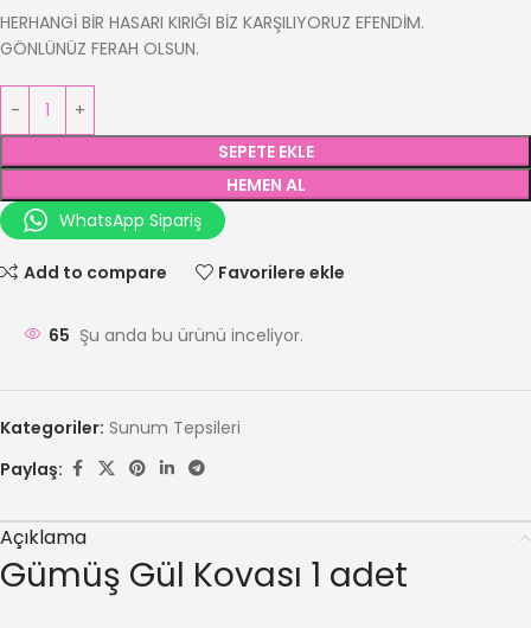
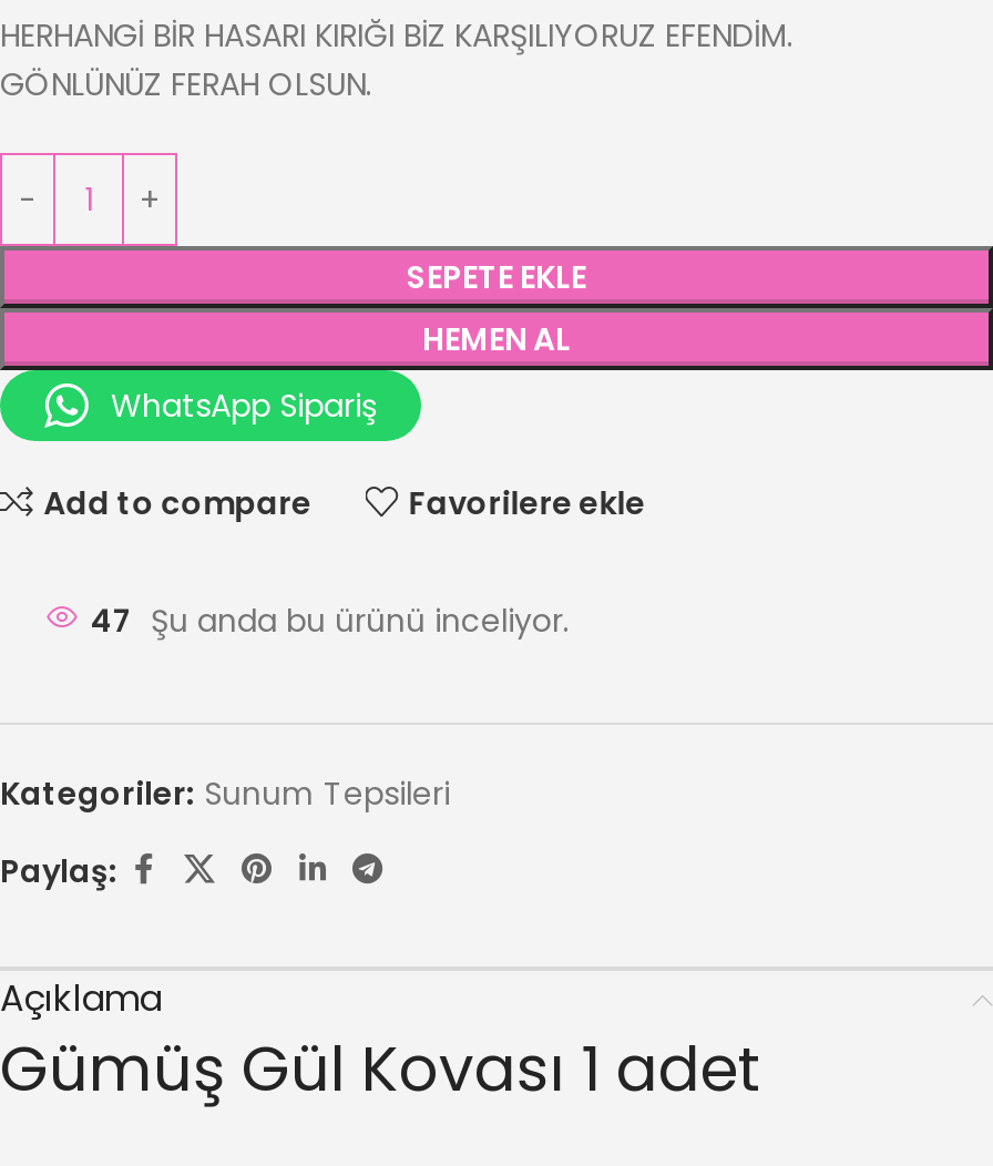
- 65 Şu anda bu ürünü inceliyor.
+ 47 Şu anda bu ürünü inceliyor.
